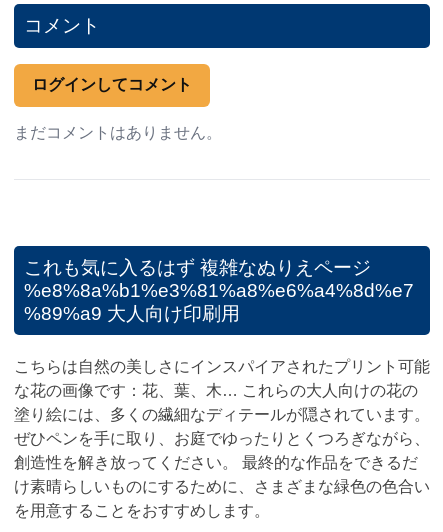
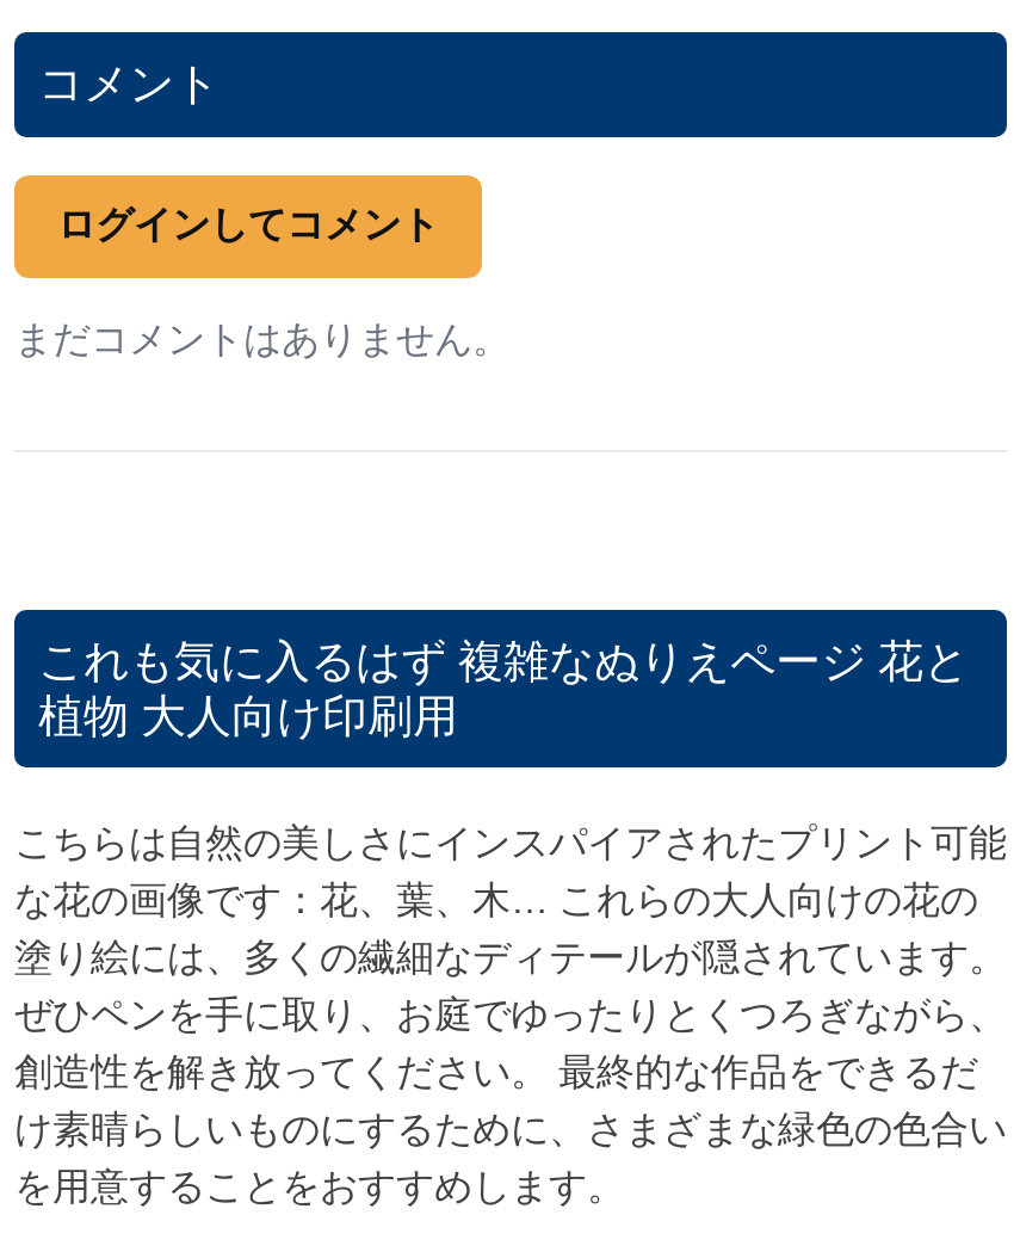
- これも気に入るはず複雑なぬりえページ
- %e8%8a%b1%e3%81%a8%e6%a4%8d%e7
- %89%a9 大人向け印刷用
+ これも気に入るはず複雑なぬりえページ 花と
+ 植物 大人向け印刷用
